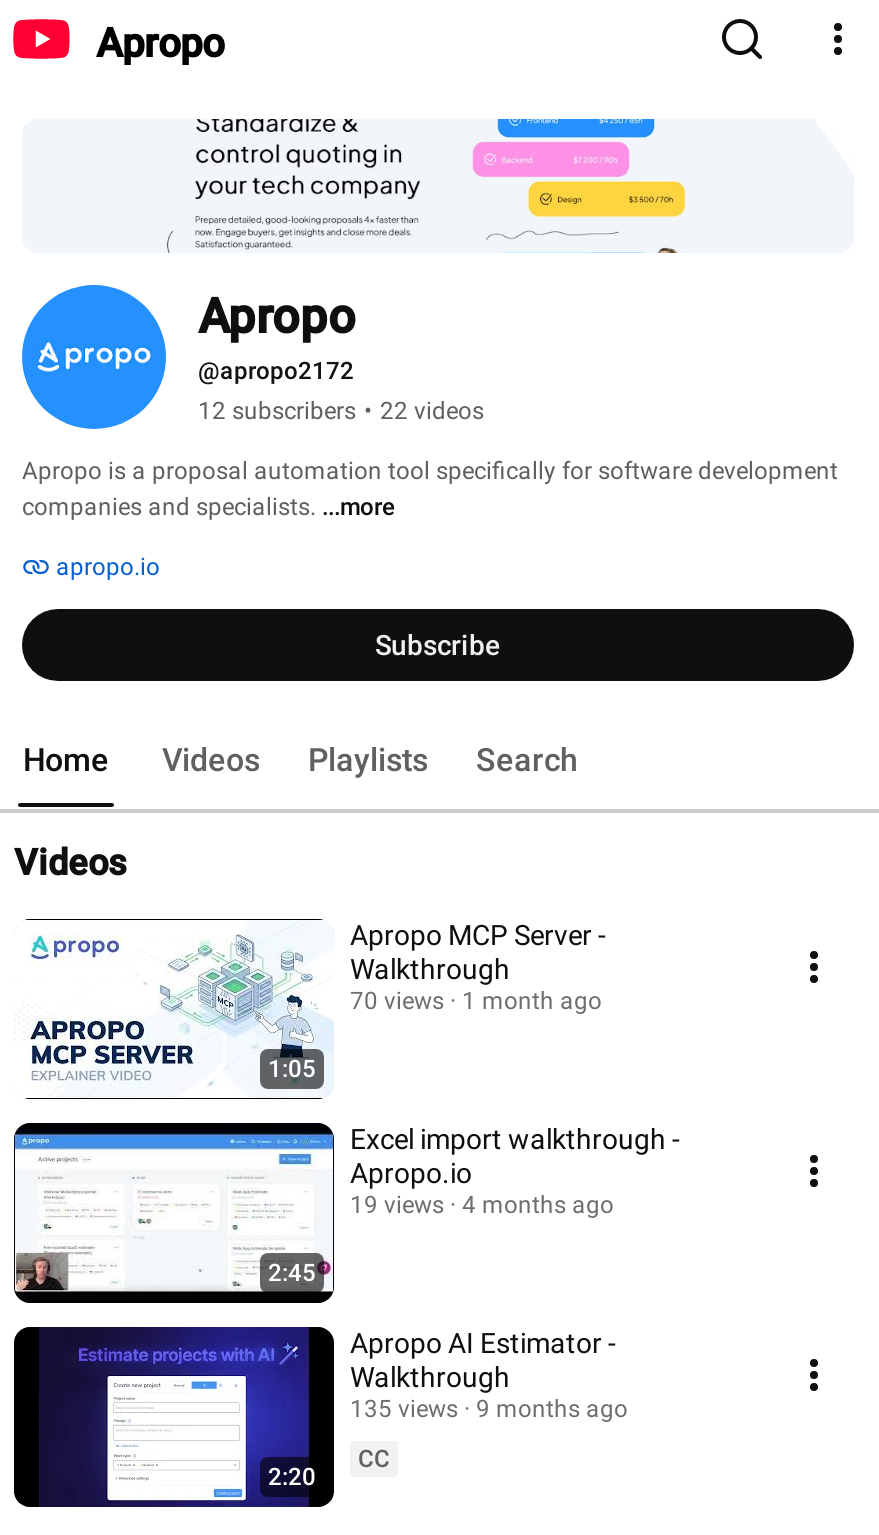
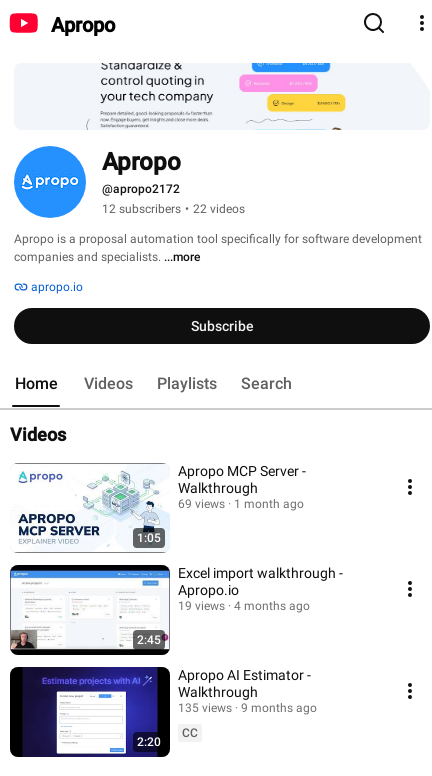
- 70 views 1 month ago
+ 69 views 1 month ago
